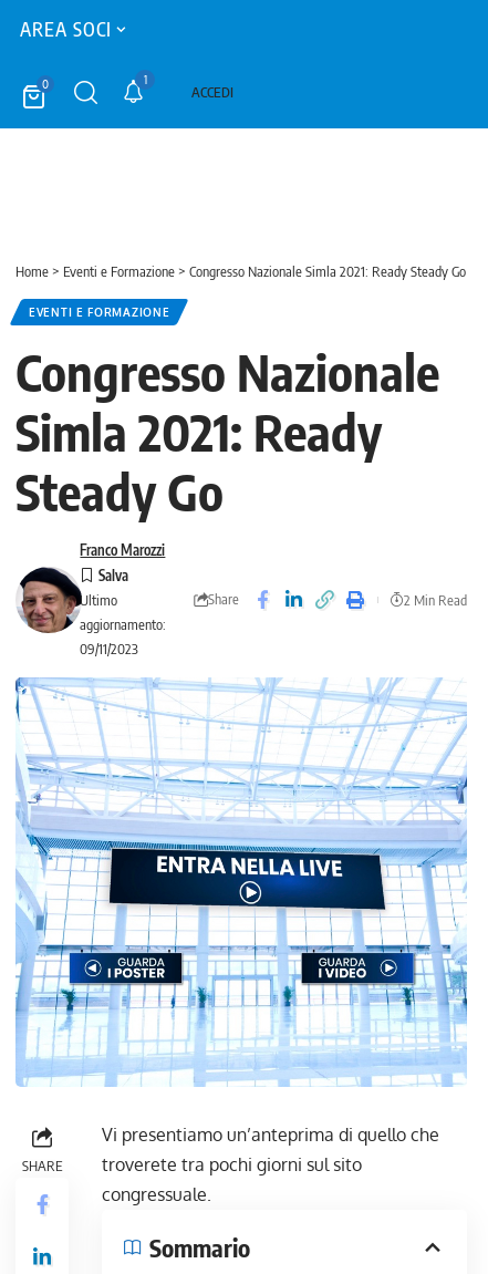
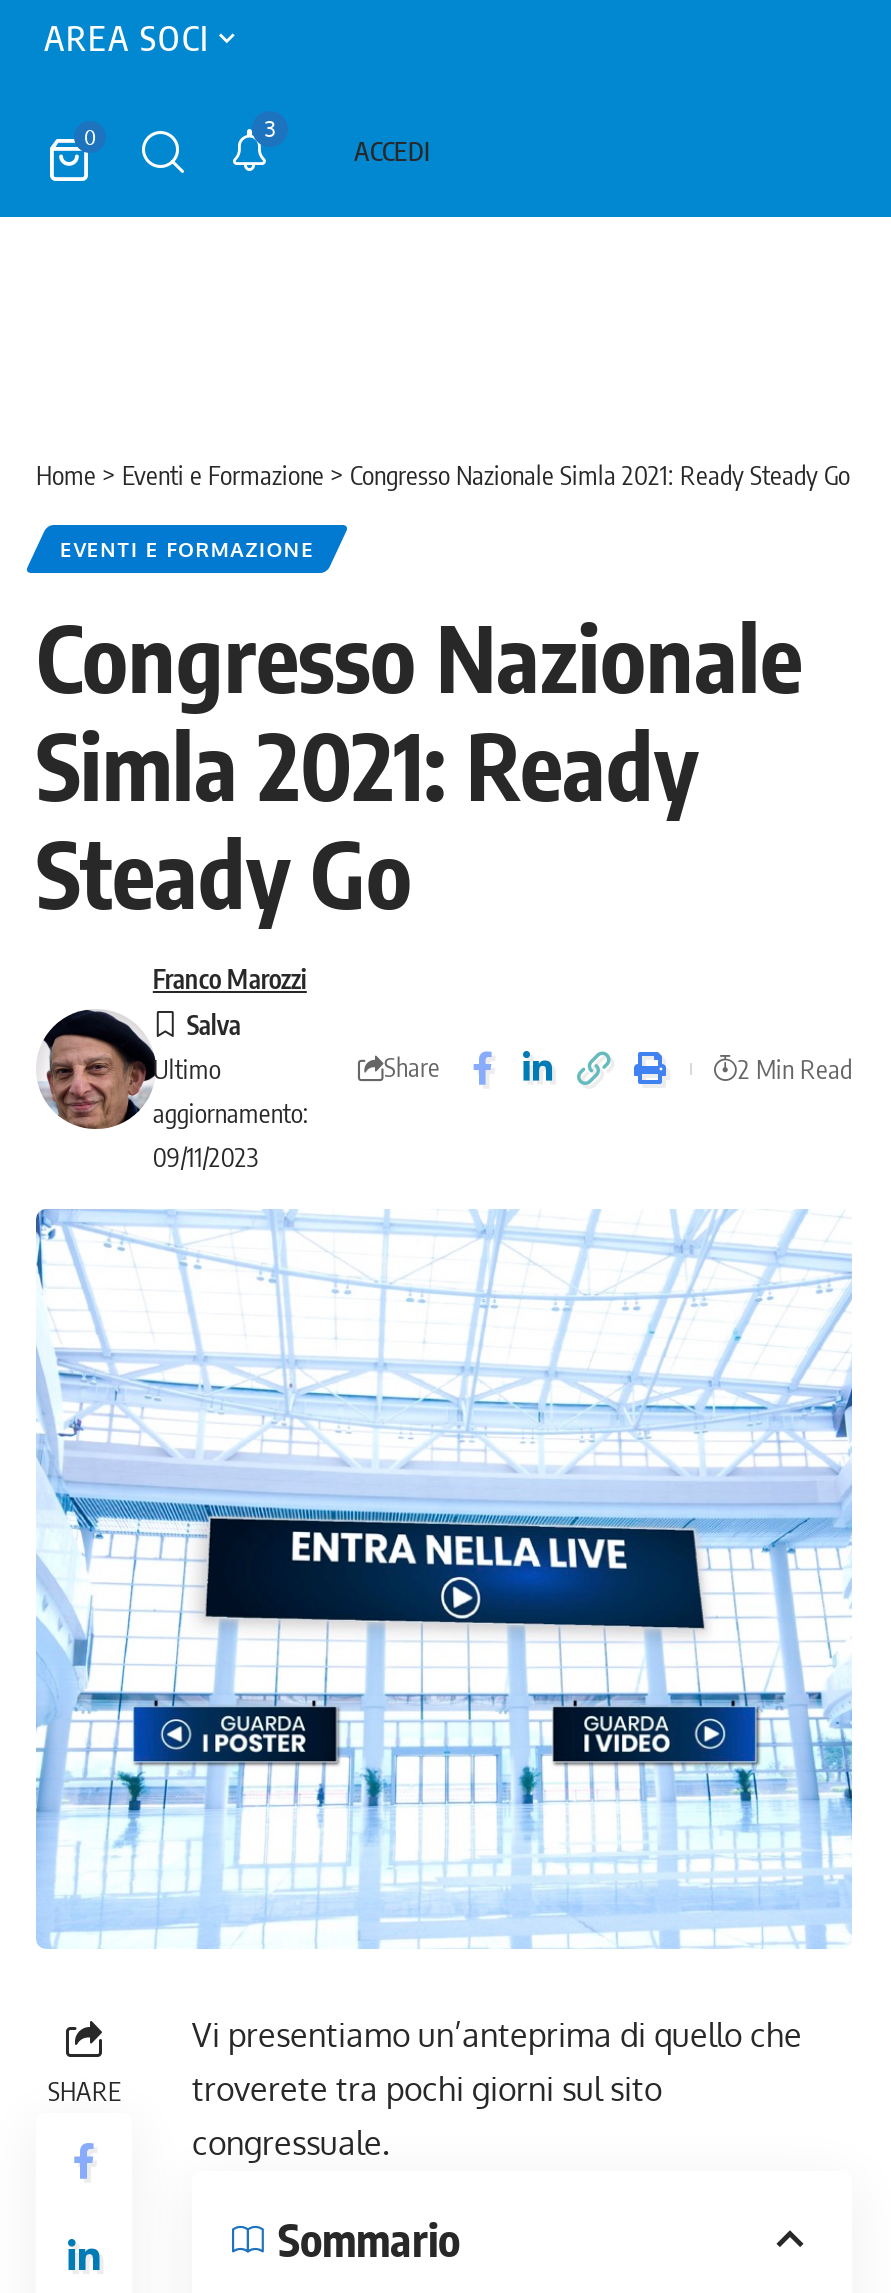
- 1
+ 3
